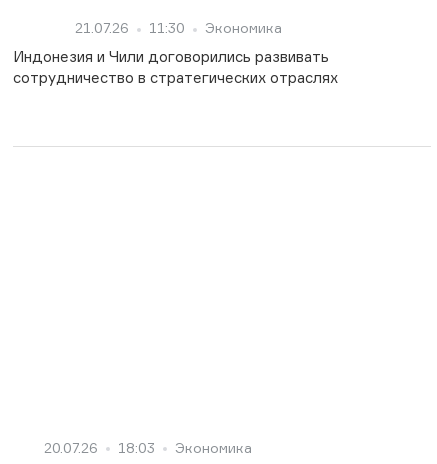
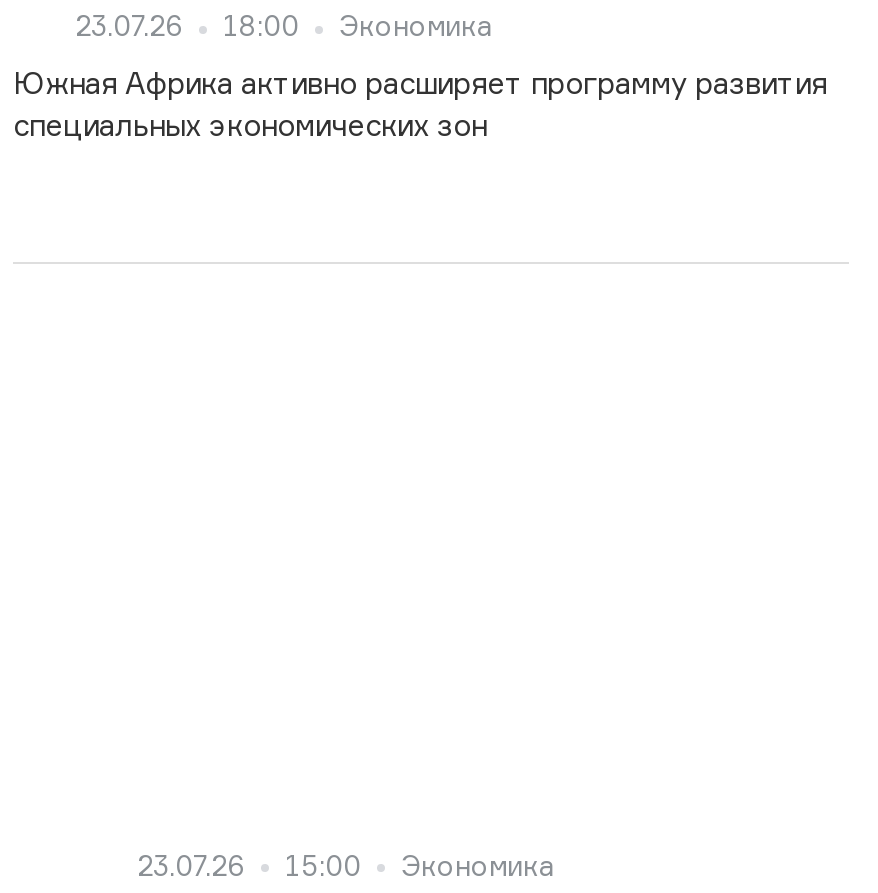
- 21.07.26
- 11:30
+ 23.07.26
+ 18:00

- Индонезия и Чили договорились развивать
- сотрудничество в стратегических отраслях
+ Южная Африка активно расширяет программу развития
+ специальных экономических зон

- 20.07.26
- 18:03
+ 23.07.26
+ 15:00
